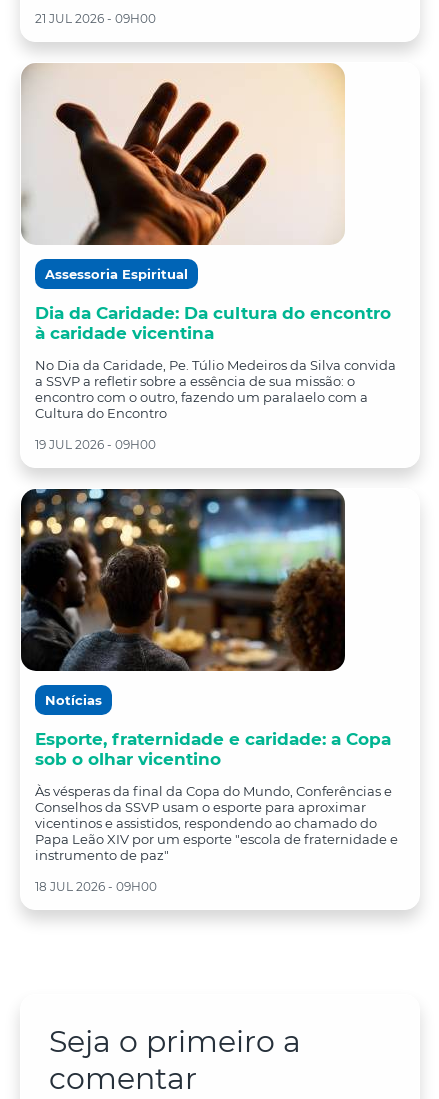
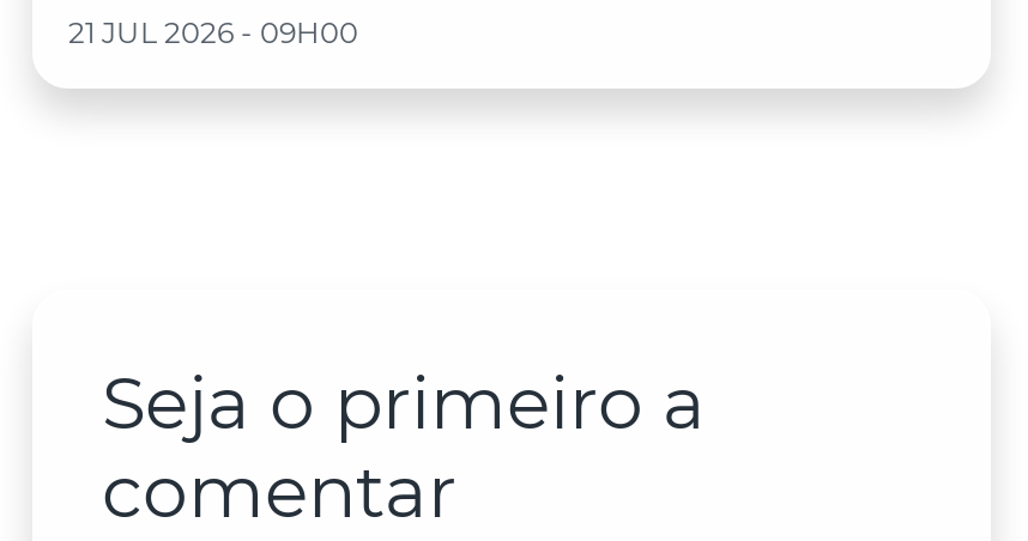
- [image]
- Assessoria Espiritual
- Dia da Caridade: Da cultura do encontro
- à caridade vicentina
- No Dia da Caridade, Pe. Túlio Medeiros da Silva convida
- a SSVP a refletir sobre a essência de sua missão: o
- encontro com o outro, fazendo um paralaelo com a
- Cultura do Encontro
- 19 JUL 2026 - 09H00

- [image]
- Notícias
- Esporte, fraternidade e caridade: a Copa
- sob o olhar vicentino
- Às vésperas da final da Copa do Mundo, Conferências e
- Conselhos da SSVP usam o esporte para aproximar
- vicentinos e assistidos, respondendo ao chamado do
- Papa Leão XIV por um esporte "escola de fraternidade e
- instrumento de paz"
- 18 JUL 2026 - 09H00
